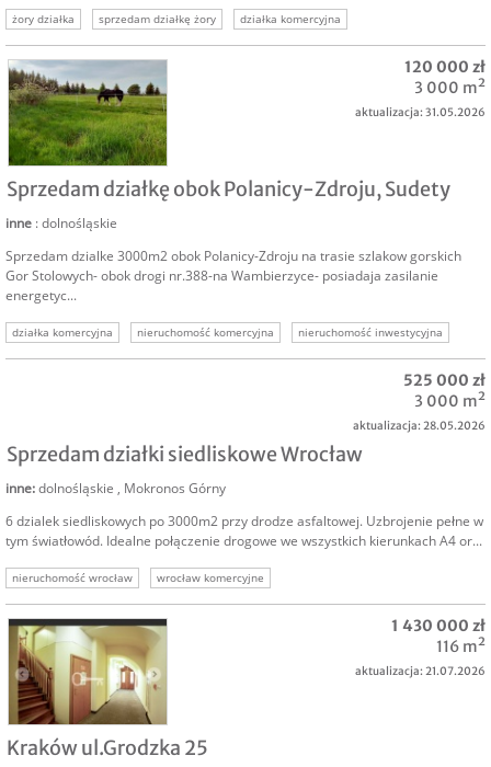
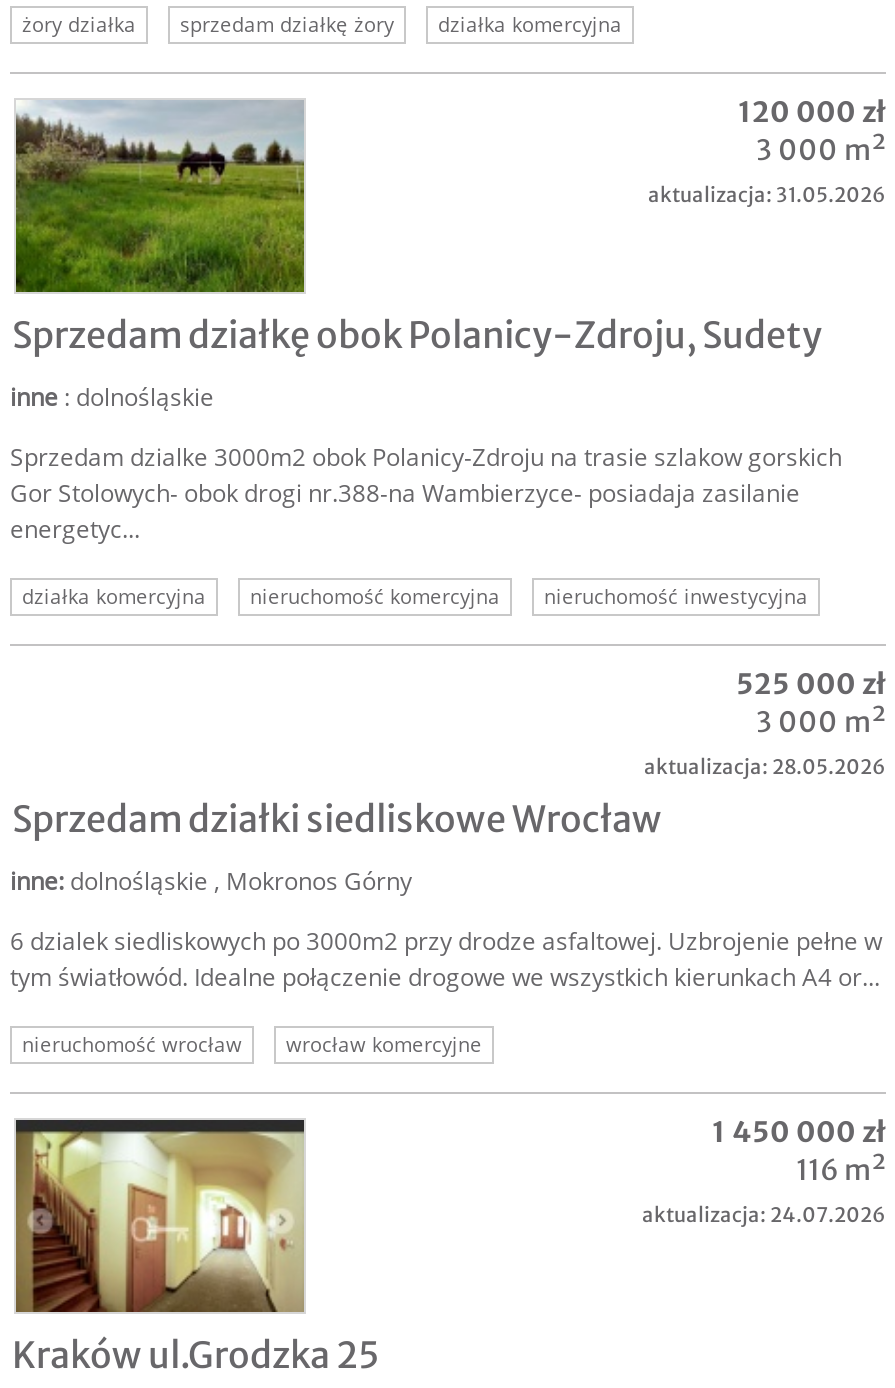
- 1 430 000 zł
+ 1 450 000 zł

- aktualizacja: 21.07.2026
+ aktualizacja: 24.07.2026
